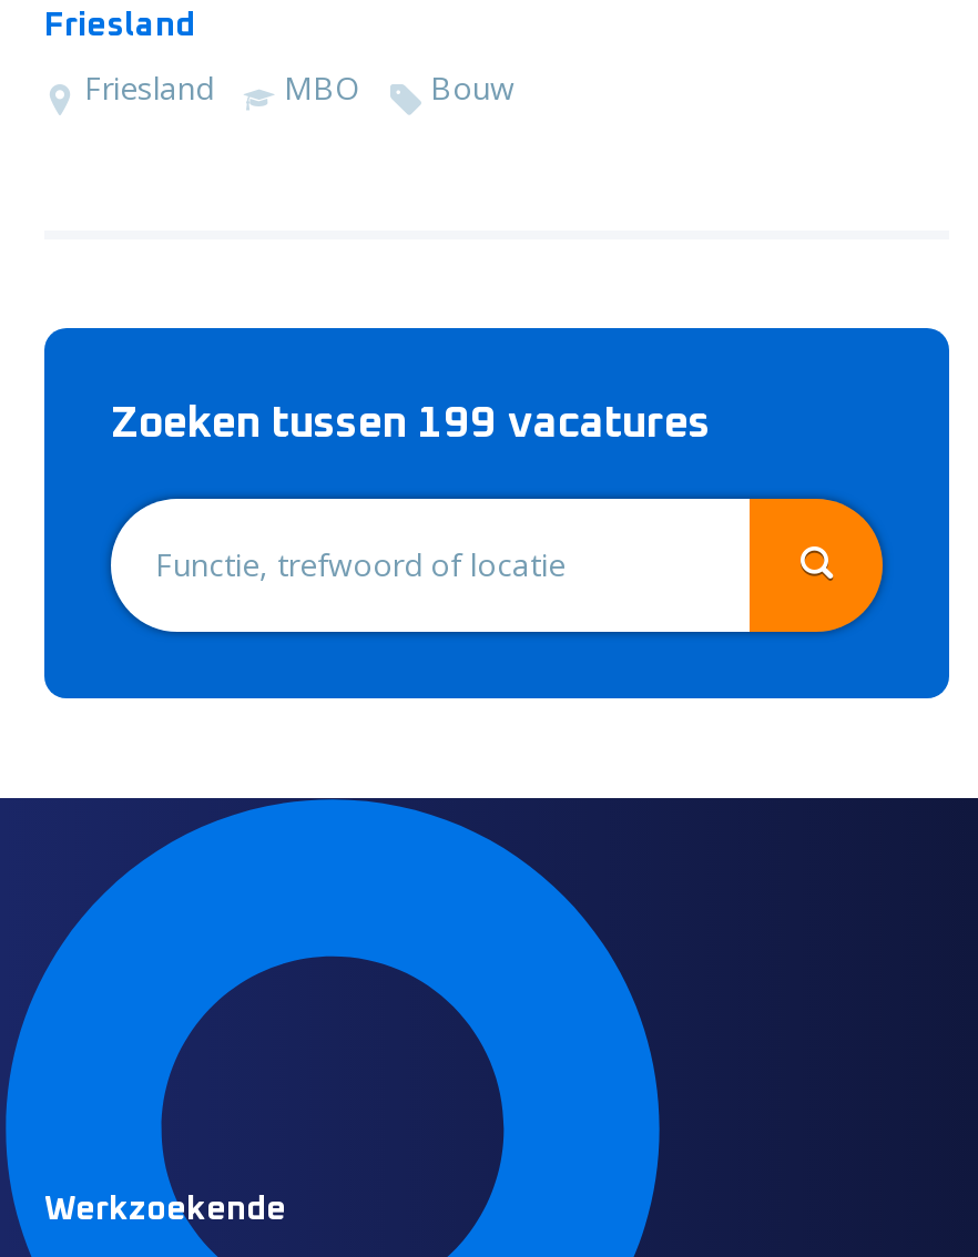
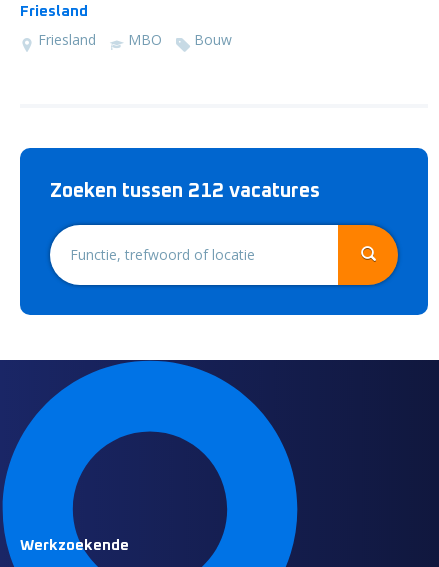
- Zoeken tussen 199 vacatures
+ Zoeken tussen 212 vacatures
